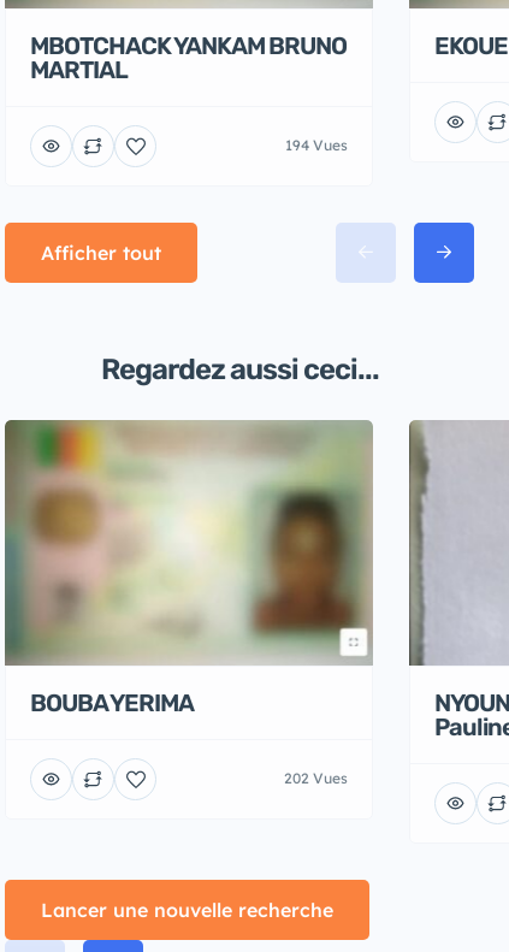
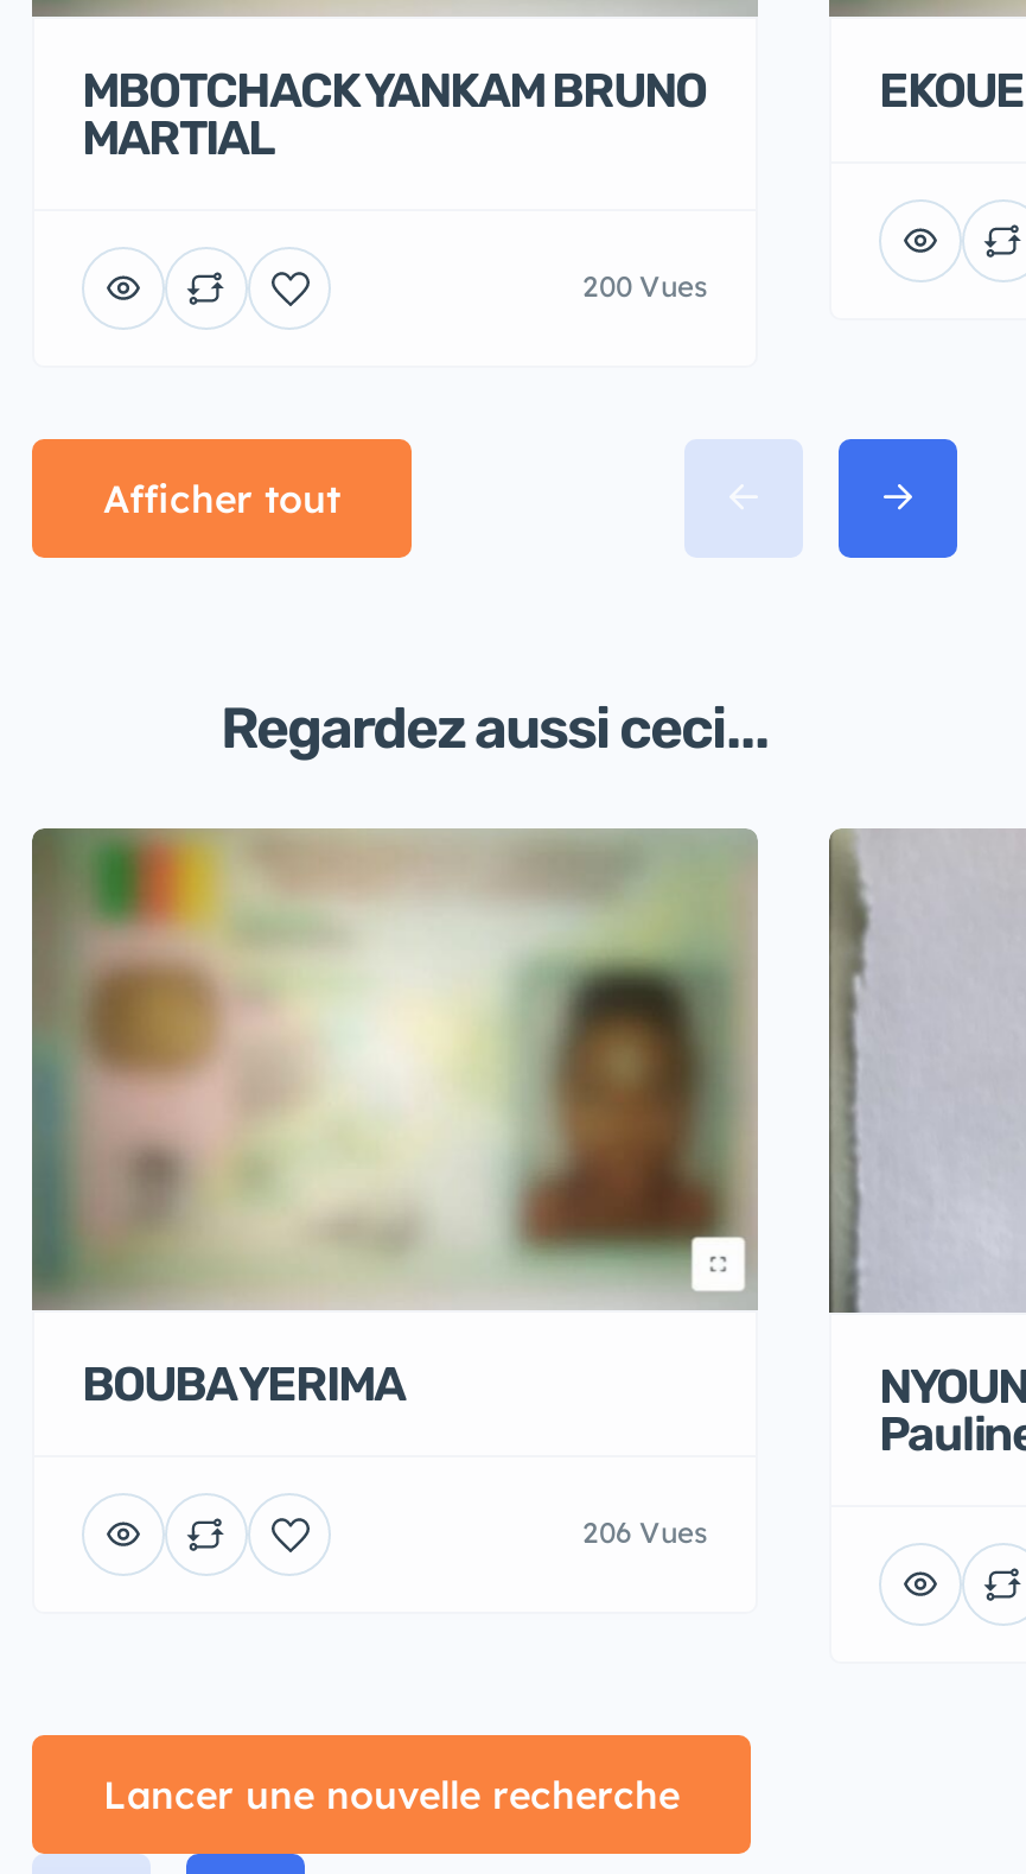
- 194 Vues
+ 200 Vues

- 202 Vues
+ 206 Vues
